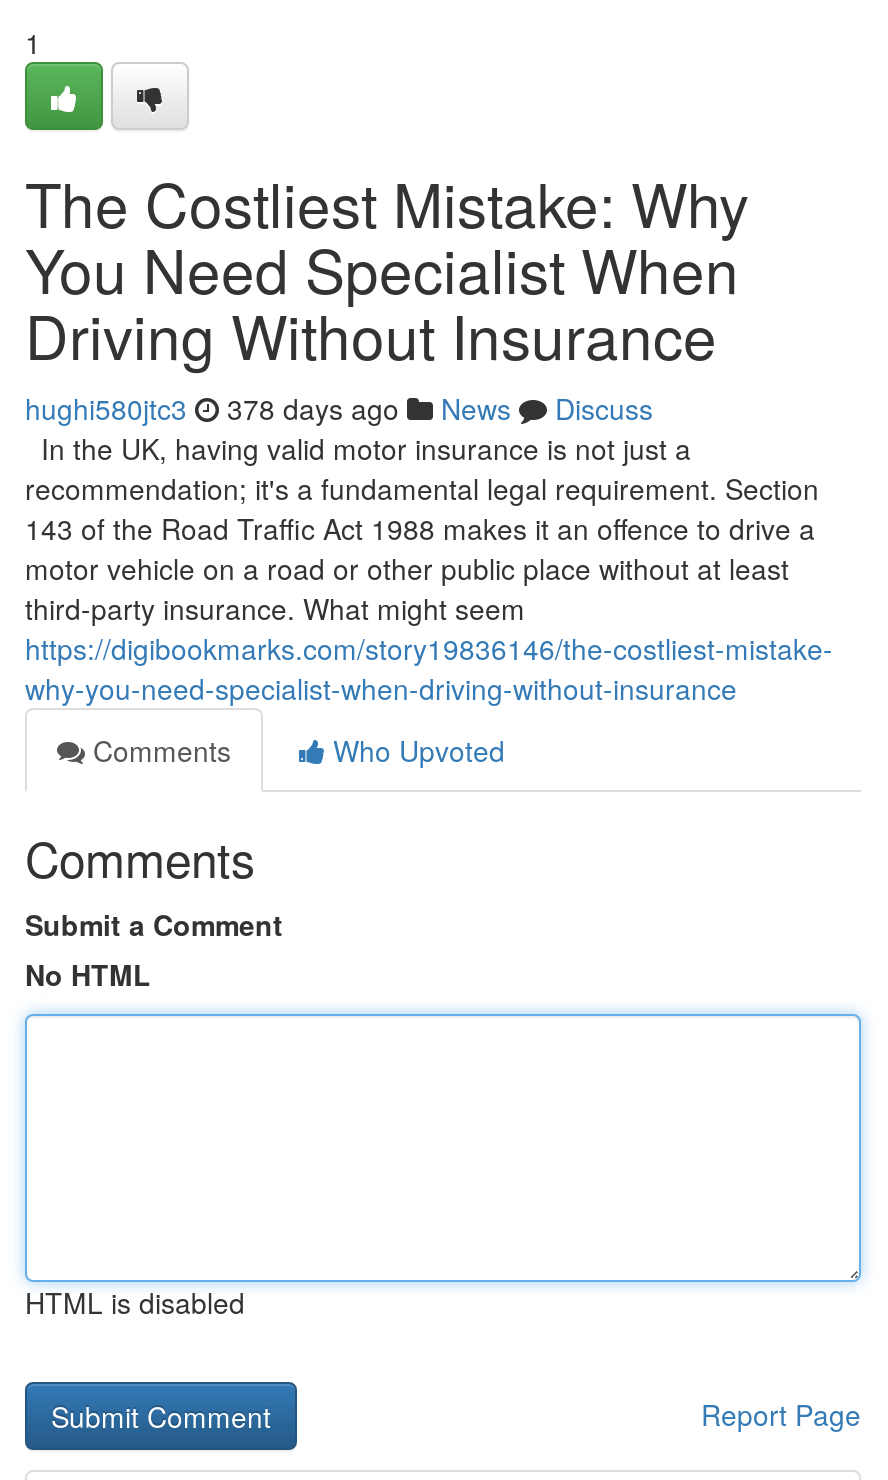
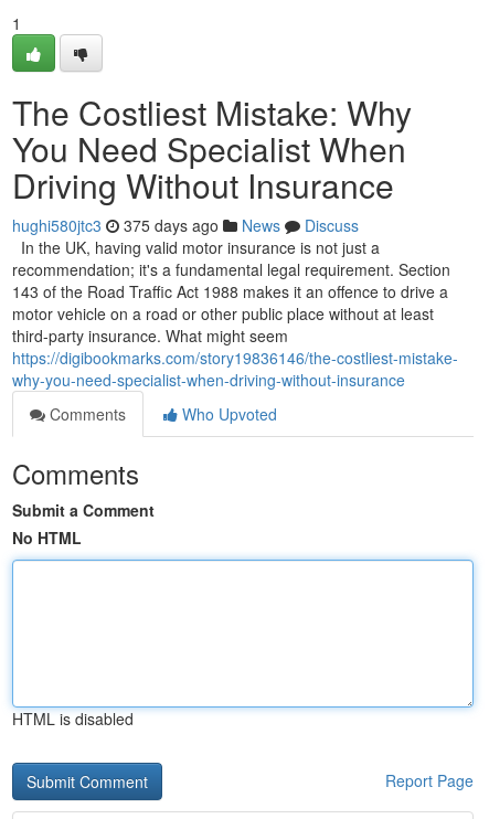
- hughi580jtc3 378 days ago News Discuss
+ hughi580jtc3 375 days ago News Discuss
